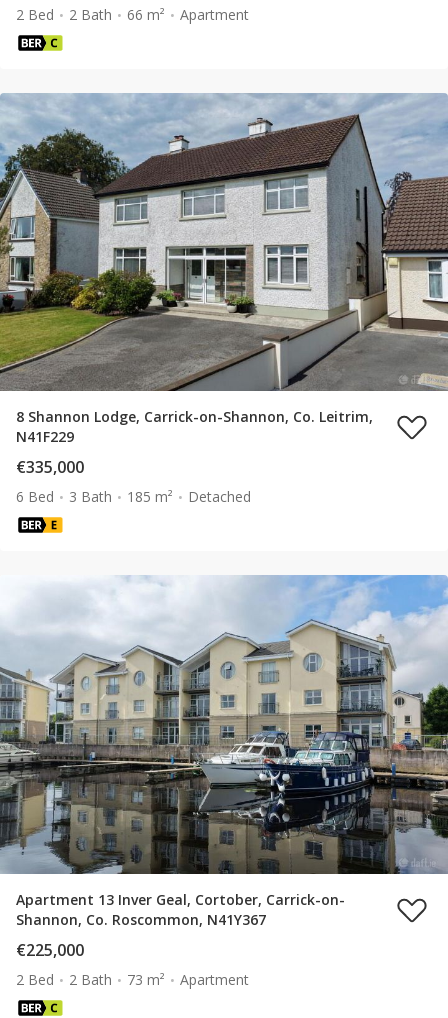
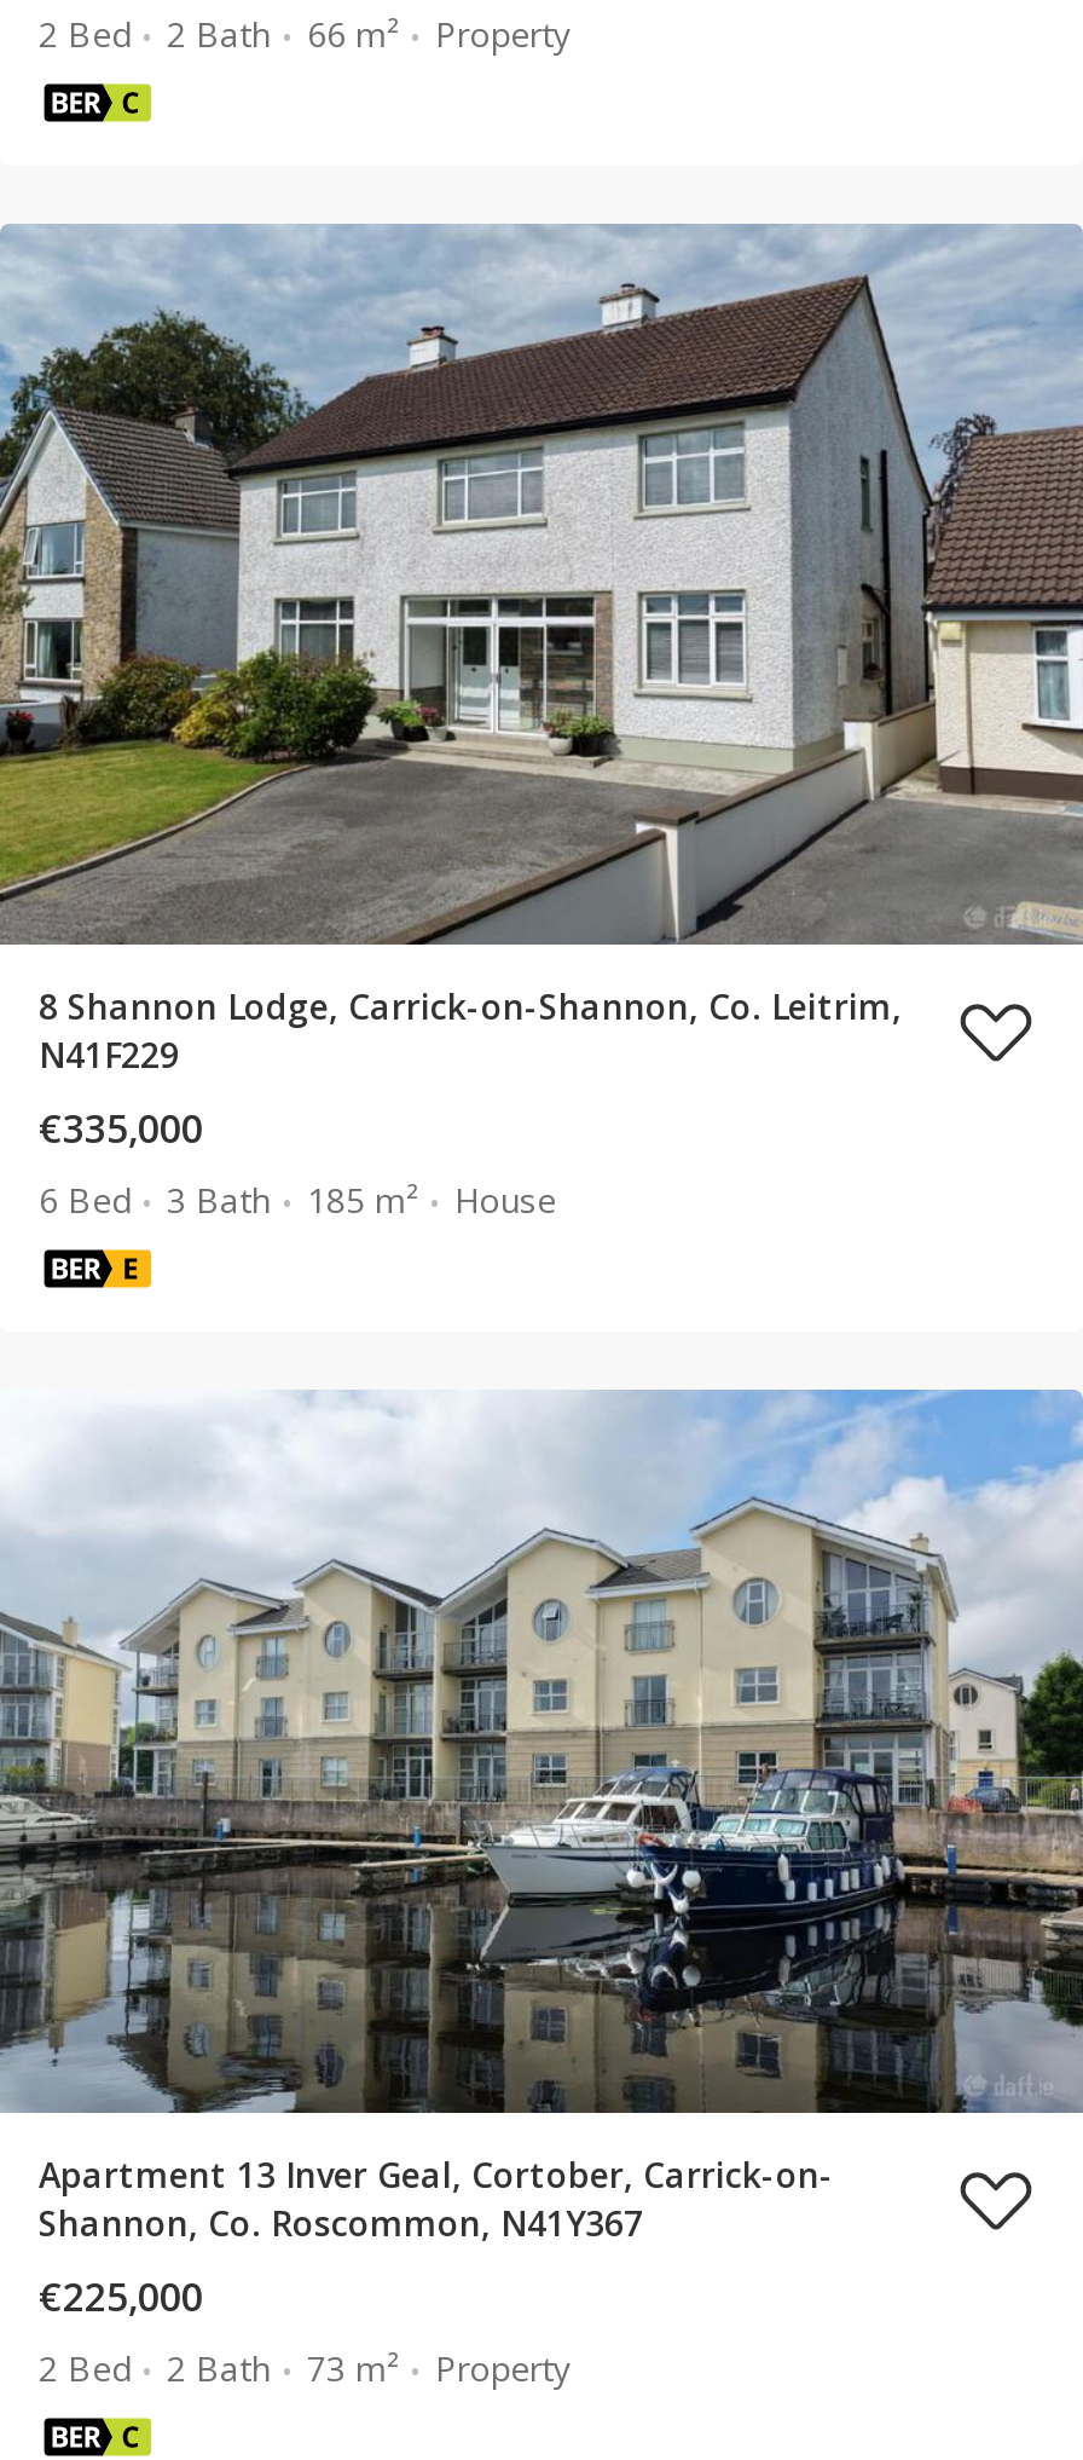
- Apartment
+ Property

- Detached
+ House

- Apartment
+ Property
